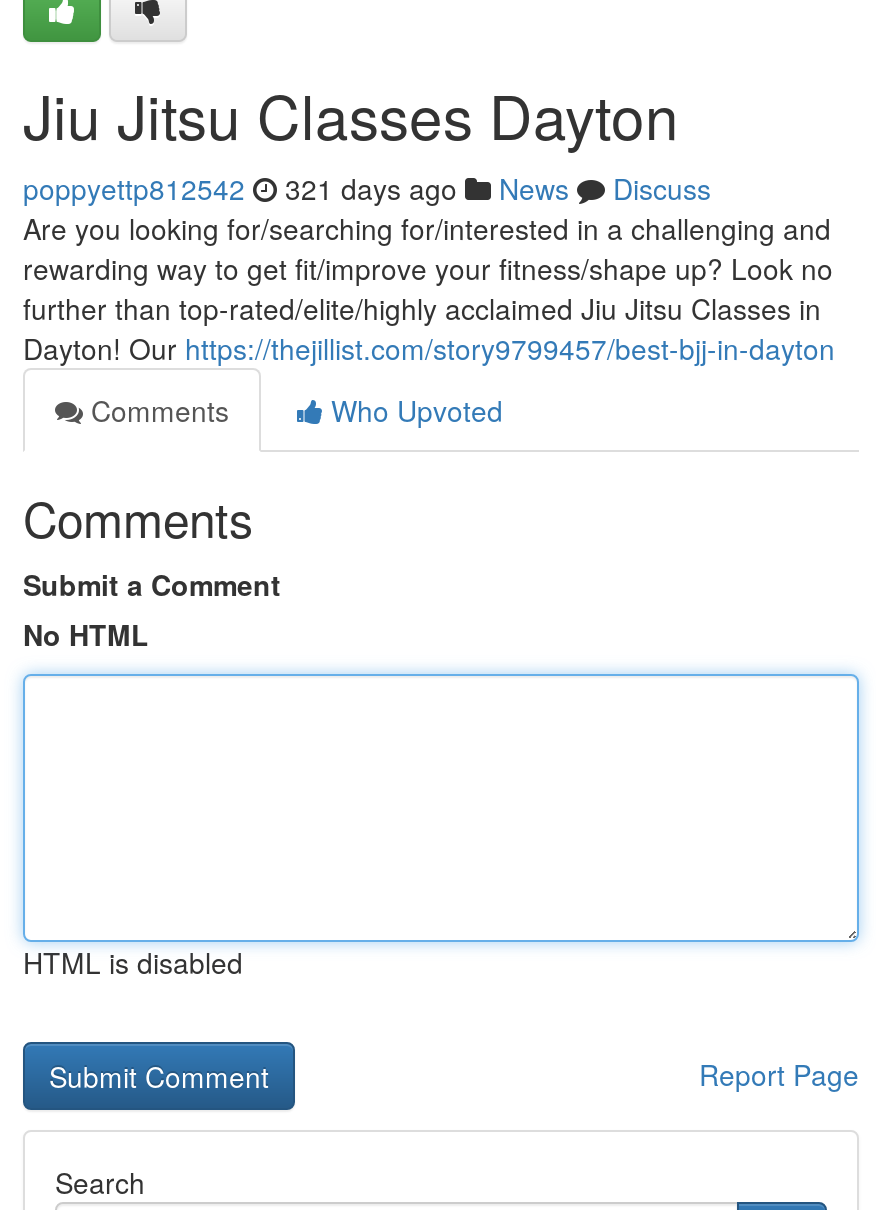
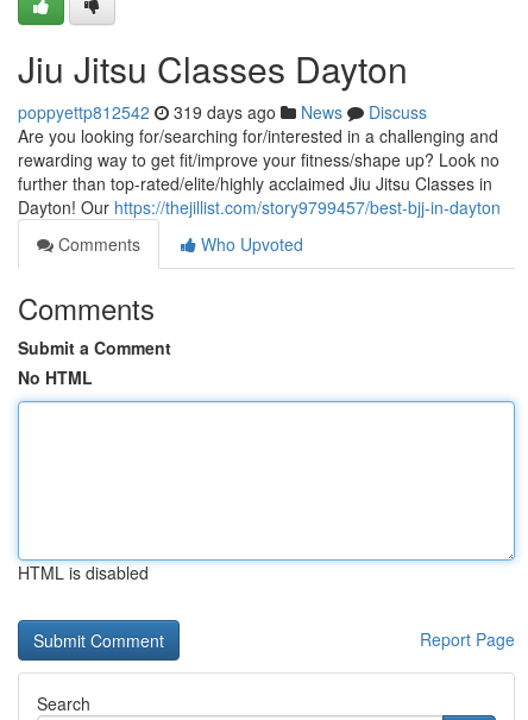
- poppyettp812542 321 days ago News Discuss
+ poppyettp812542 319 days ago News Discuss
